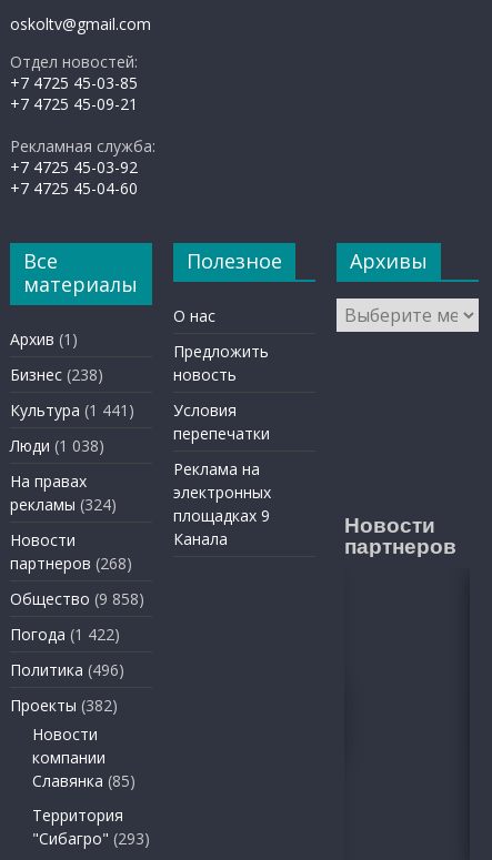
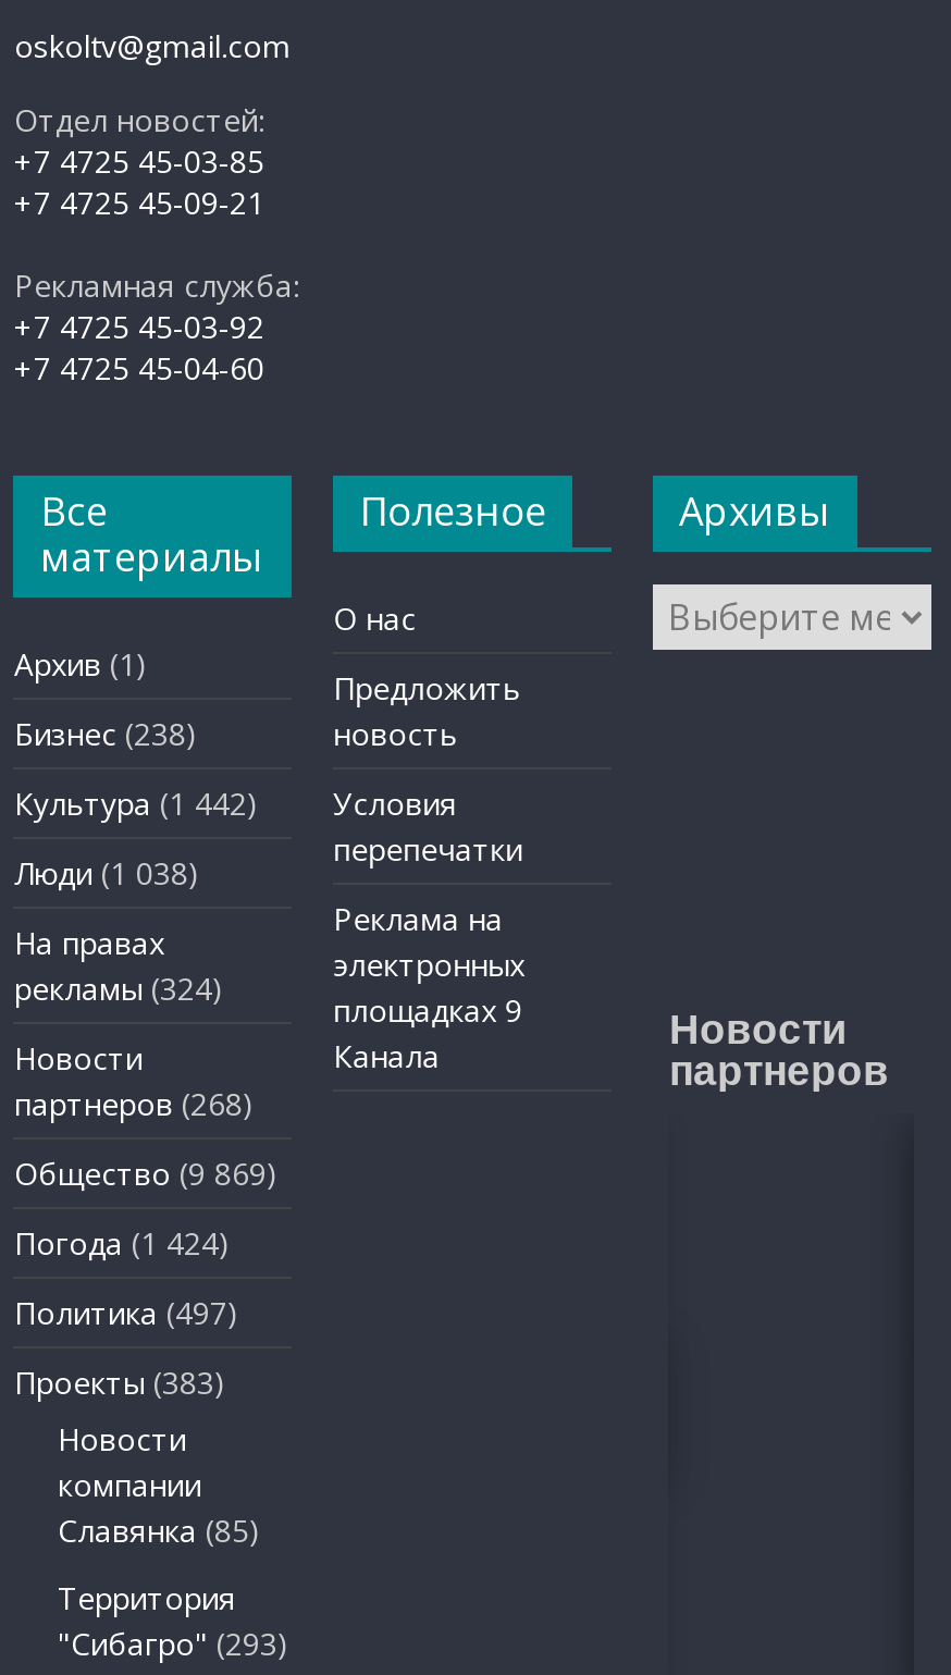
- Культура (1 441) Условия
+ Культура (1 442) Условия

- Общество (9 858)
+ Общество (9 869)

- Погода (1 422)
+ Погода (1 424)

- Политика (496)
+ Политика (497)

- Проекты (382)
+ Проекты (383)
